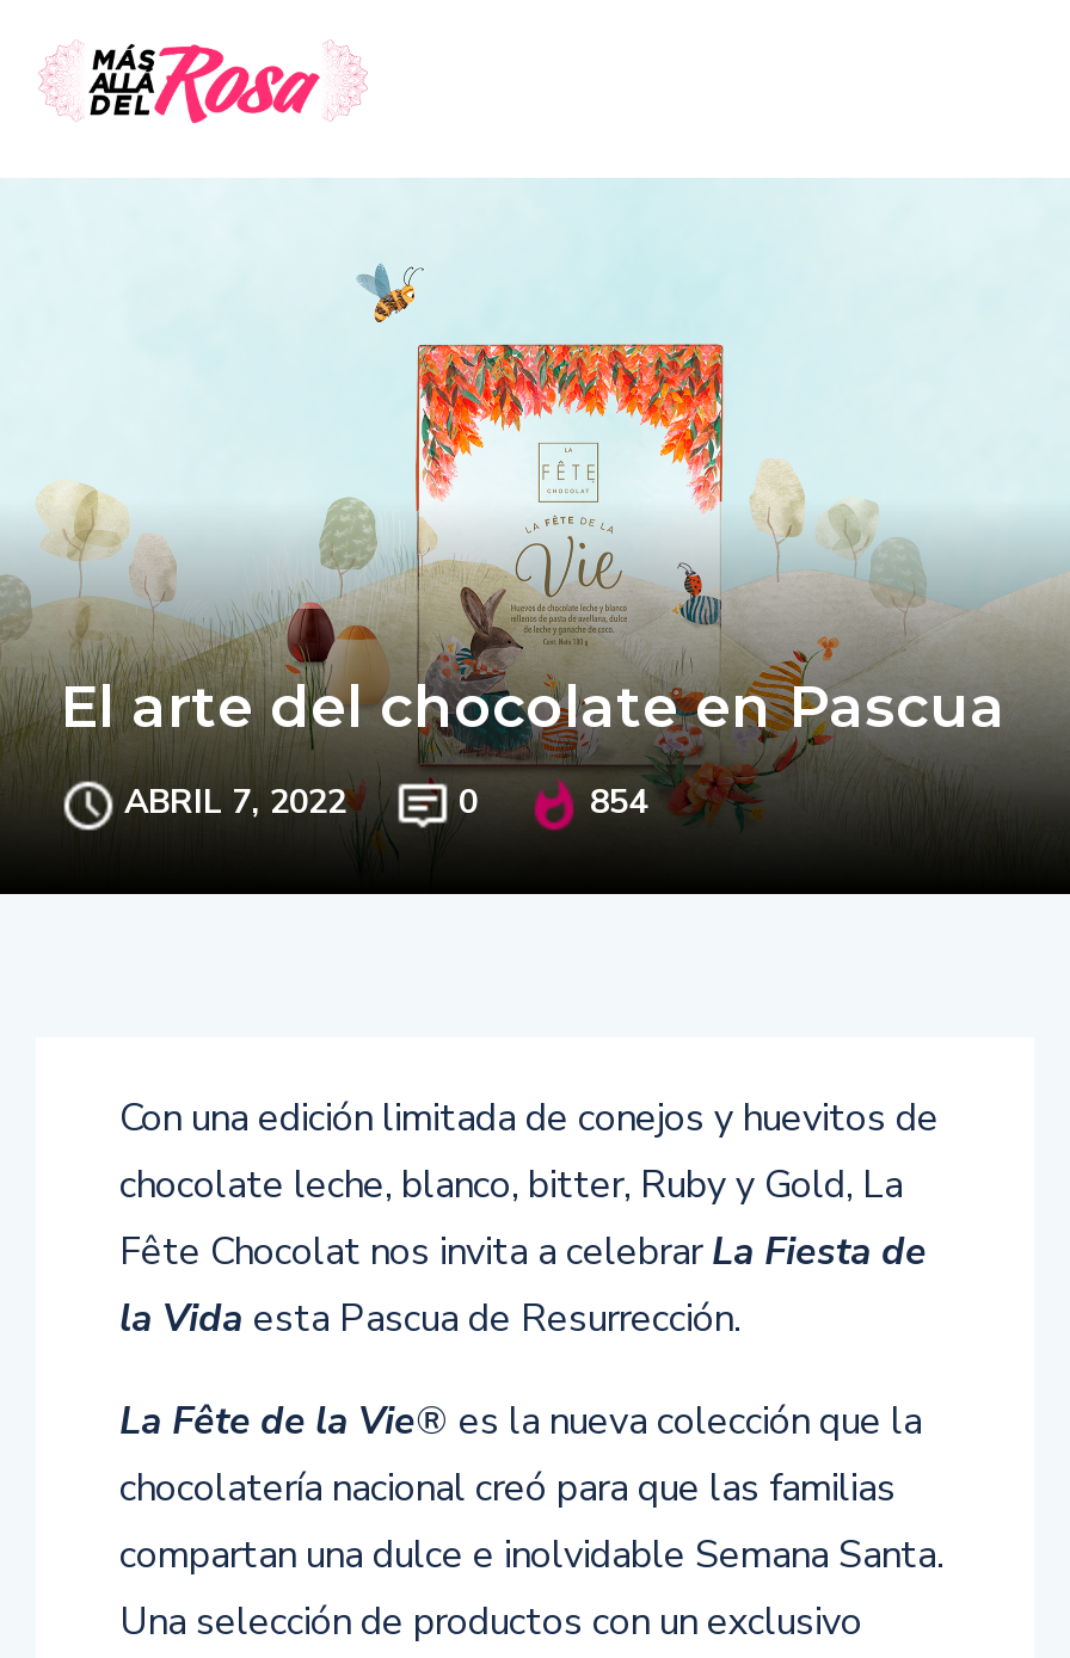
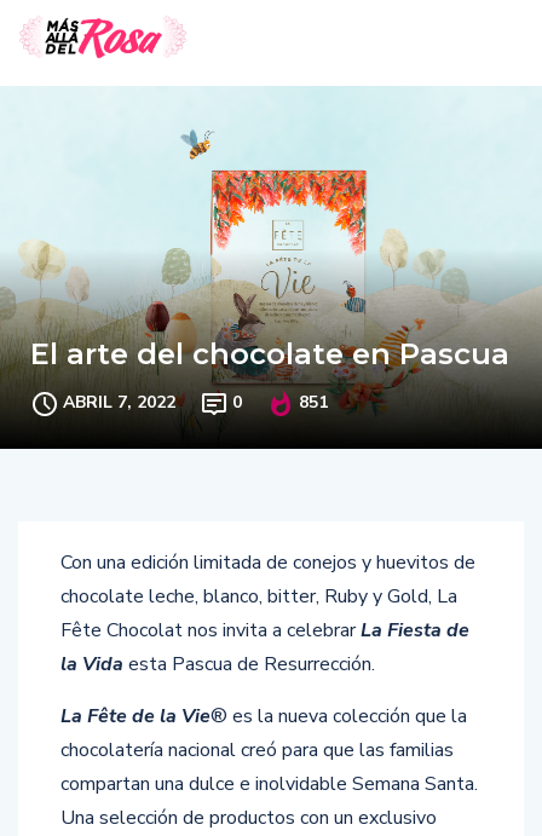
- 854
+ 851
